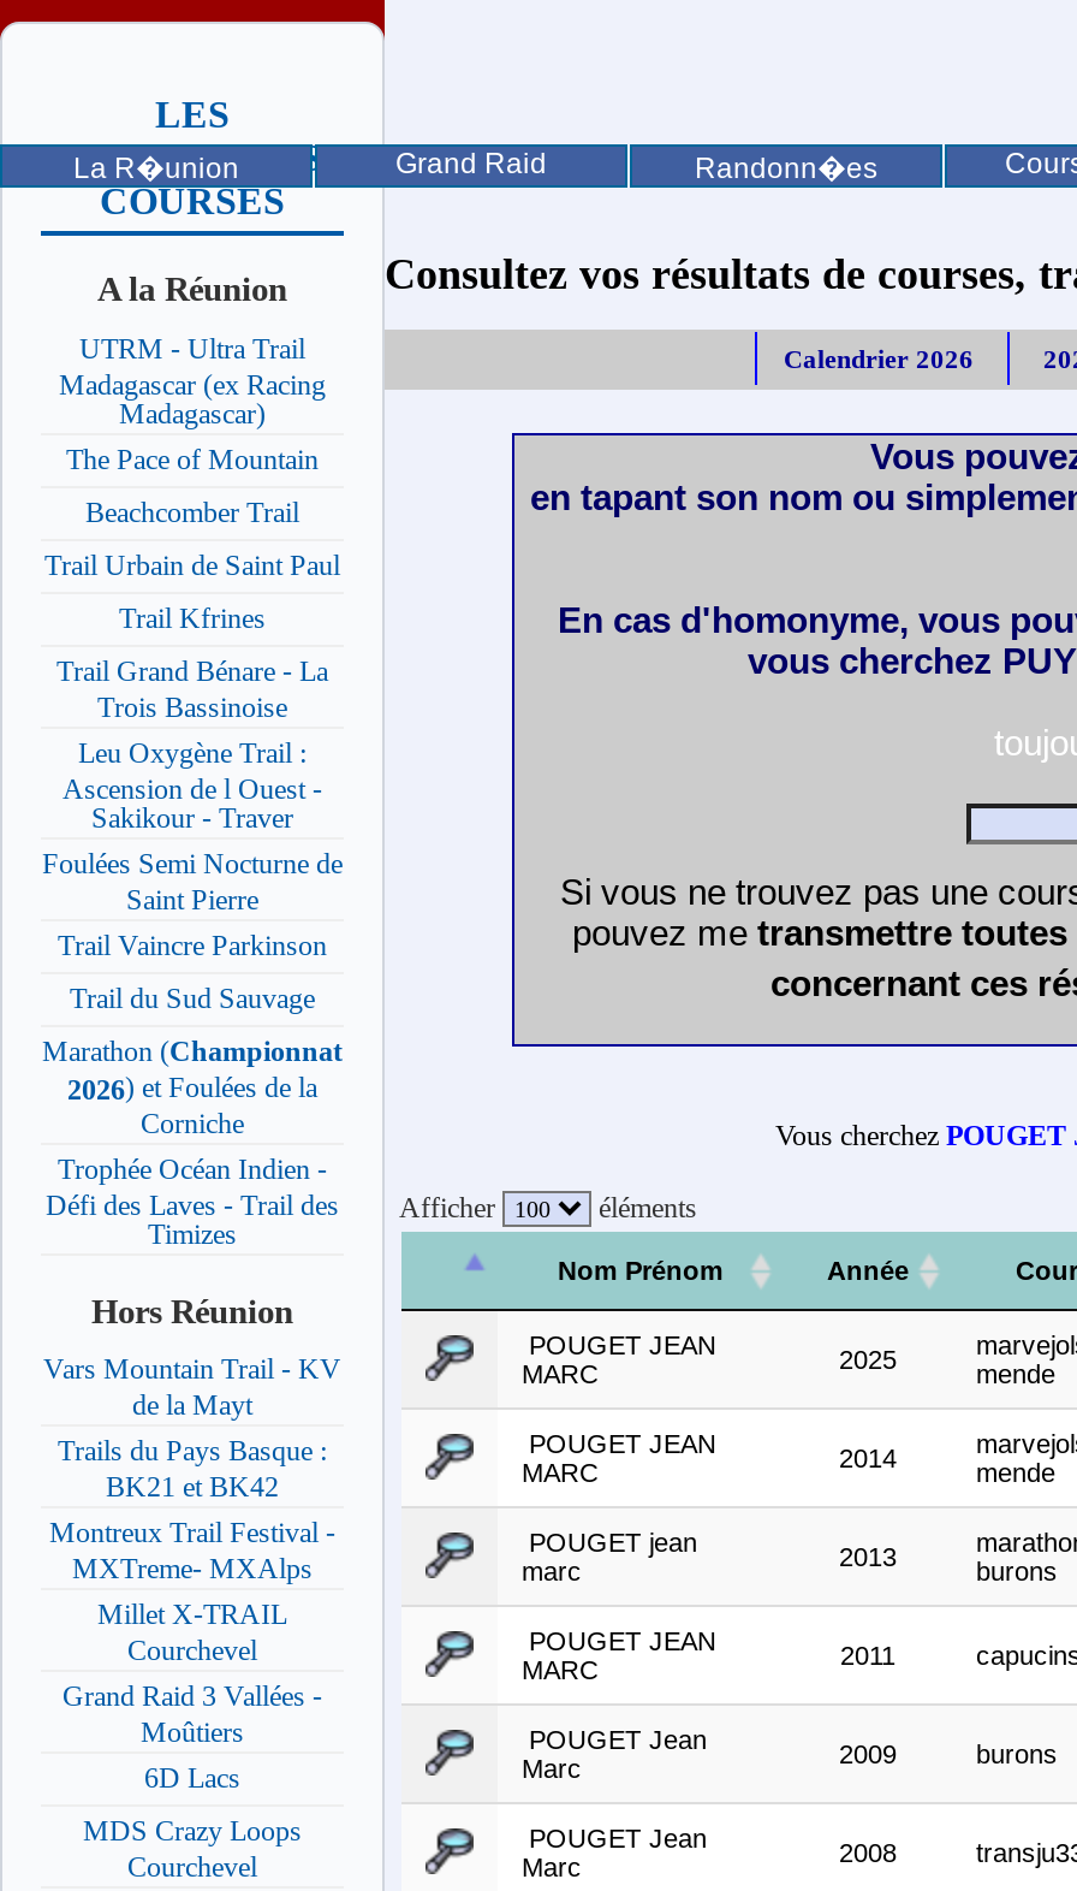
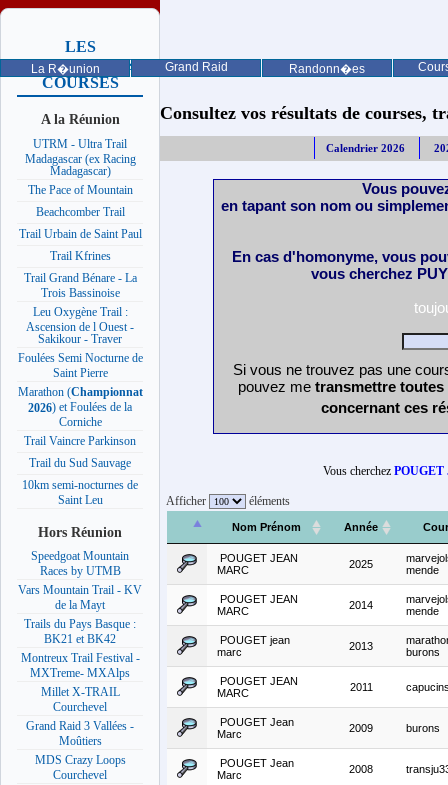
moved down: Trail Vaincre Parkinson | Trail du Sud Sauvage

moved up: Marathon (Championnat | 2026) et Foulées de la | Corniche

- Trophée Océan Indien -
- Défi des Laves - Trail des
- Timizes
+ 10km semi-nocturnes de
+ Saint Leu

+ Speedgoat Mountain
+ Races by UTMB

moved down: Vars Mountain Trail - KV | de la Mayt | Trails du Pays Basque : | ... | Grand Raid 3 Vallées - | Moûtiers

- 6D Lacs
